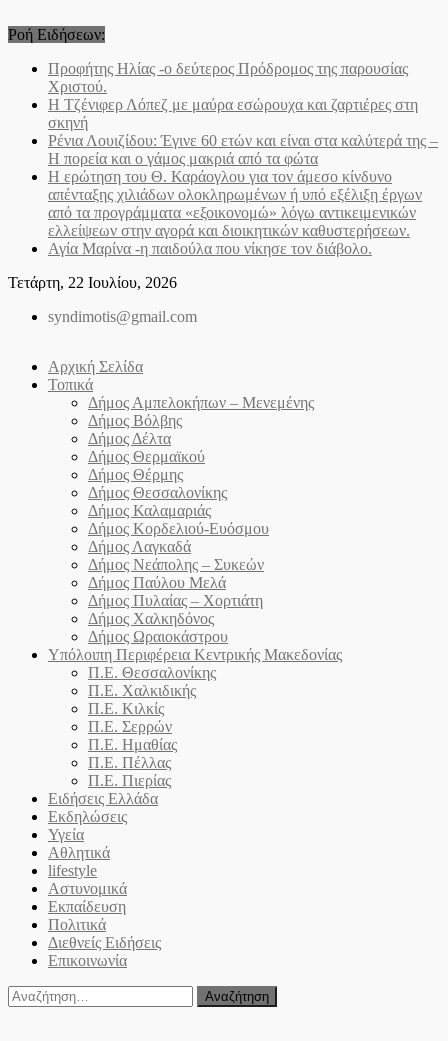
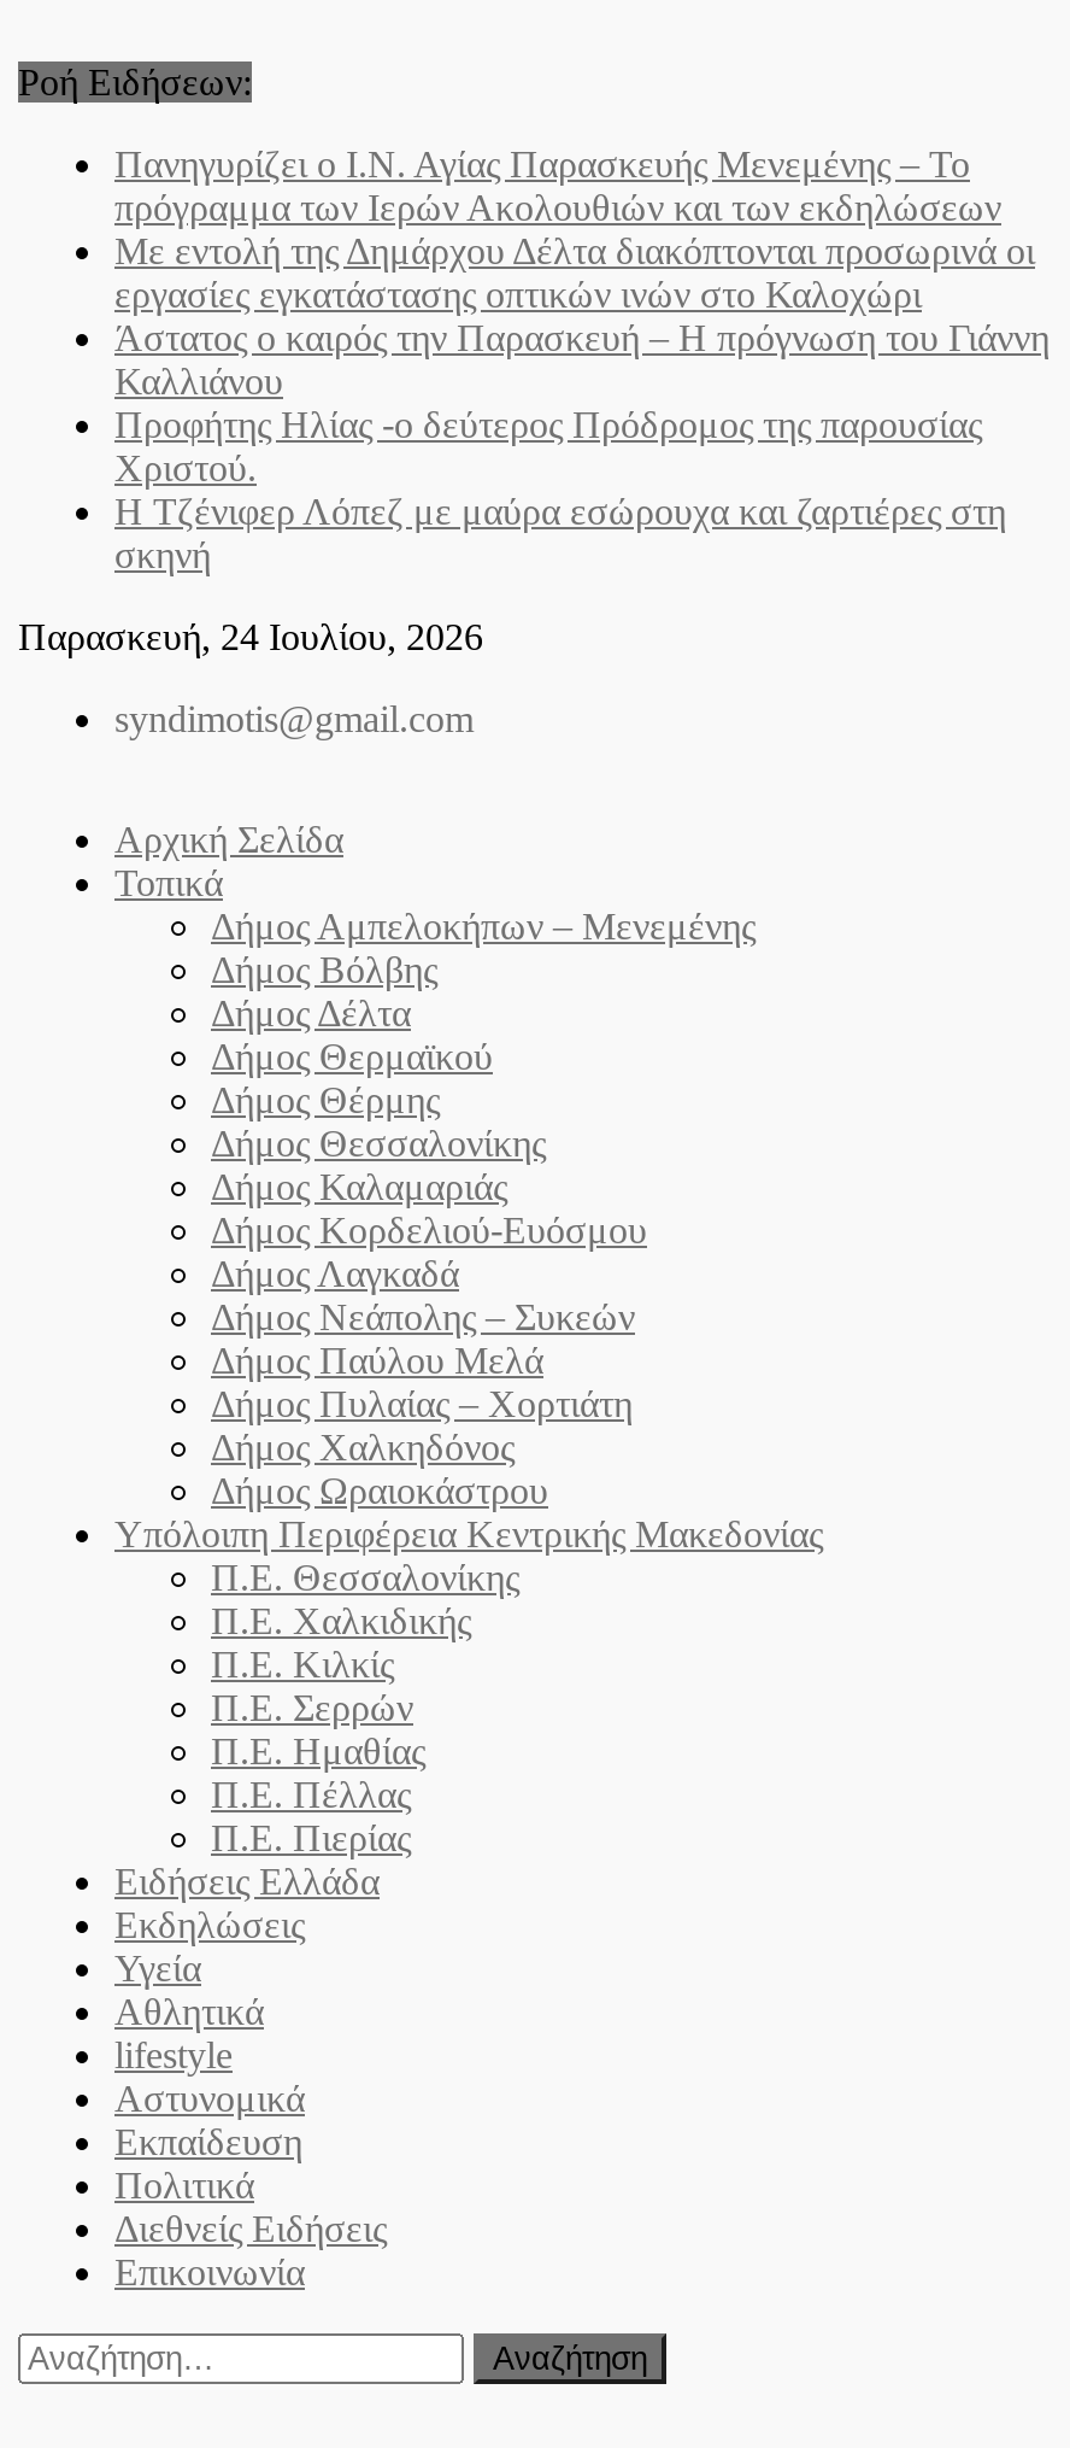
+ Πανηγυρίζει ο Ι.Ν. Αγίας Παρασκευής Μενεμένης – Το
+ πρόγραμμα των Ιερών Ακολουθιών και των εκδηλώσεων
+ Με εντολή της Δημάρχου Δέλτα διακόπτονται προσωρινά οι
+ εργασίες εγκατάστασης οπτικών ινών στο Καλοχώρι
+ Άστατος ο καιρός την Παρασκευή – Η πρόγνωση του Γιάννη
+ Καλλιάνου

moved down: Προφήτης Ηλίας -ο δεύτερος Πρόδρομος της παρουσίας | Χριστού. | Η Τζένιφερ Λόπεζ με μαύρα εσώρουχα και ζαρτιέρες στη | σκηνή

- Ρένια Λουιζίδου: Έγινε 60 ετών και είναι στα καλύτερά της –
- Η πορεία και ο γάμος μακριά από τα φώτα
- Η ερώτηση του Θ. Καράογλου για τον άμεσο κίνδυνο
- απένταξης χιλιάδων ολοκληρωμένων ή υπό εξέλιξη έργων
- από τα προγράμματα «εξοικονομώ» λόγω αντικειμενικών
- ελλείψεων στην αγορά και διοικητικών καθυστερήσεων.
- Αγία Μαρίνα -η παιδούλα που νίκησε τον διάβολο.
- Τετάρτη, 22 Ιουλίου, 2026
+ Παρασκευή, 24 Ιουλίου, 2026
